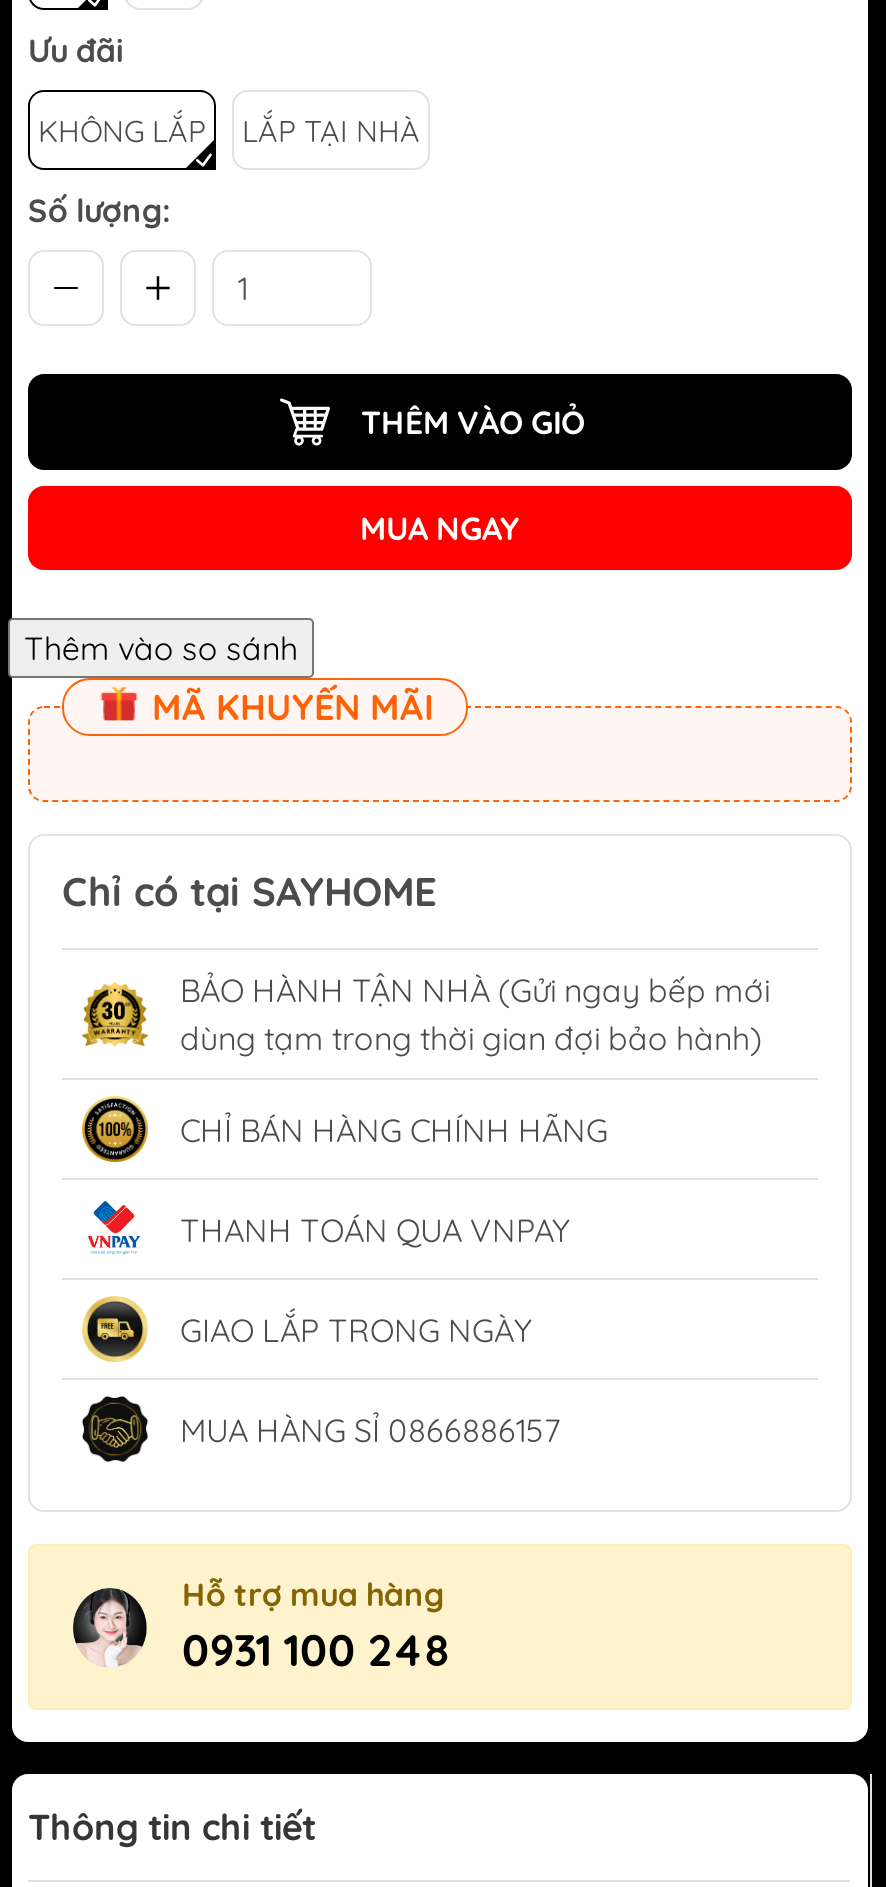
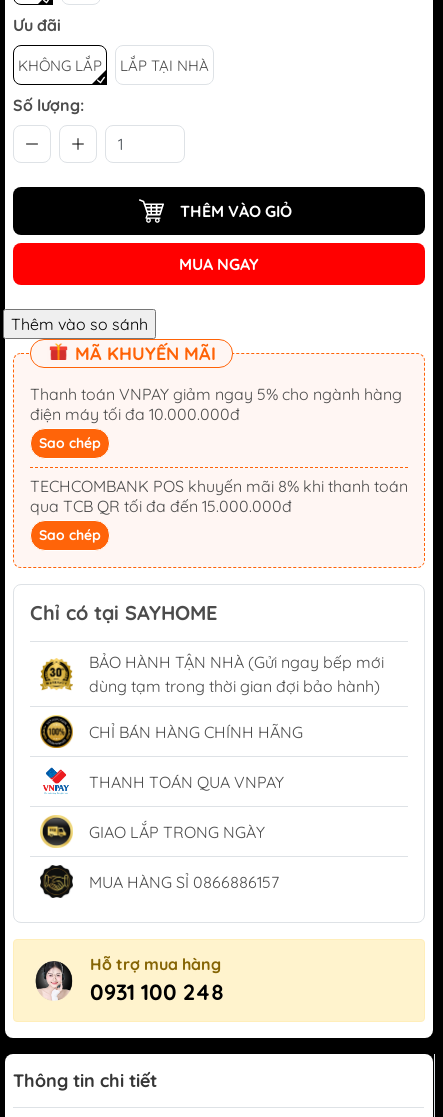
+ Thanh toán VNPAY giảm ngay 5% cho ngành hàng
+ điện máy tối đa 10.000.000đ
+ Sao chép
+ TECHCOMBANK POS khuyến mãi 8% khi thanh toán
+ qua TCB QR tối đa đến 15.000.000đ
+ Sao chép
